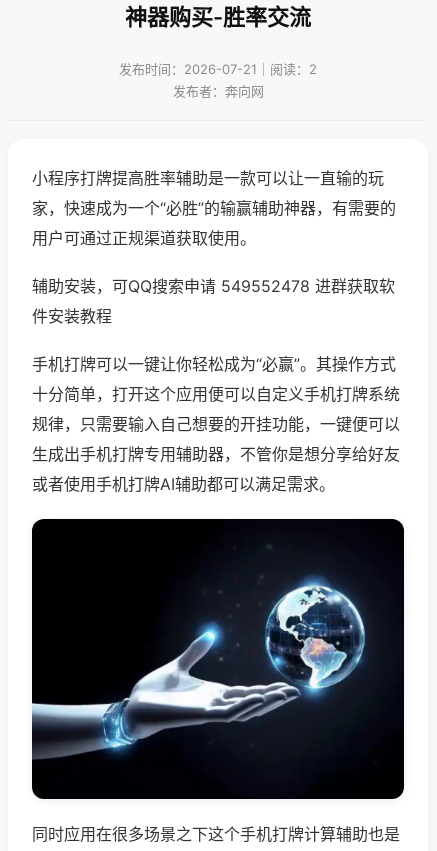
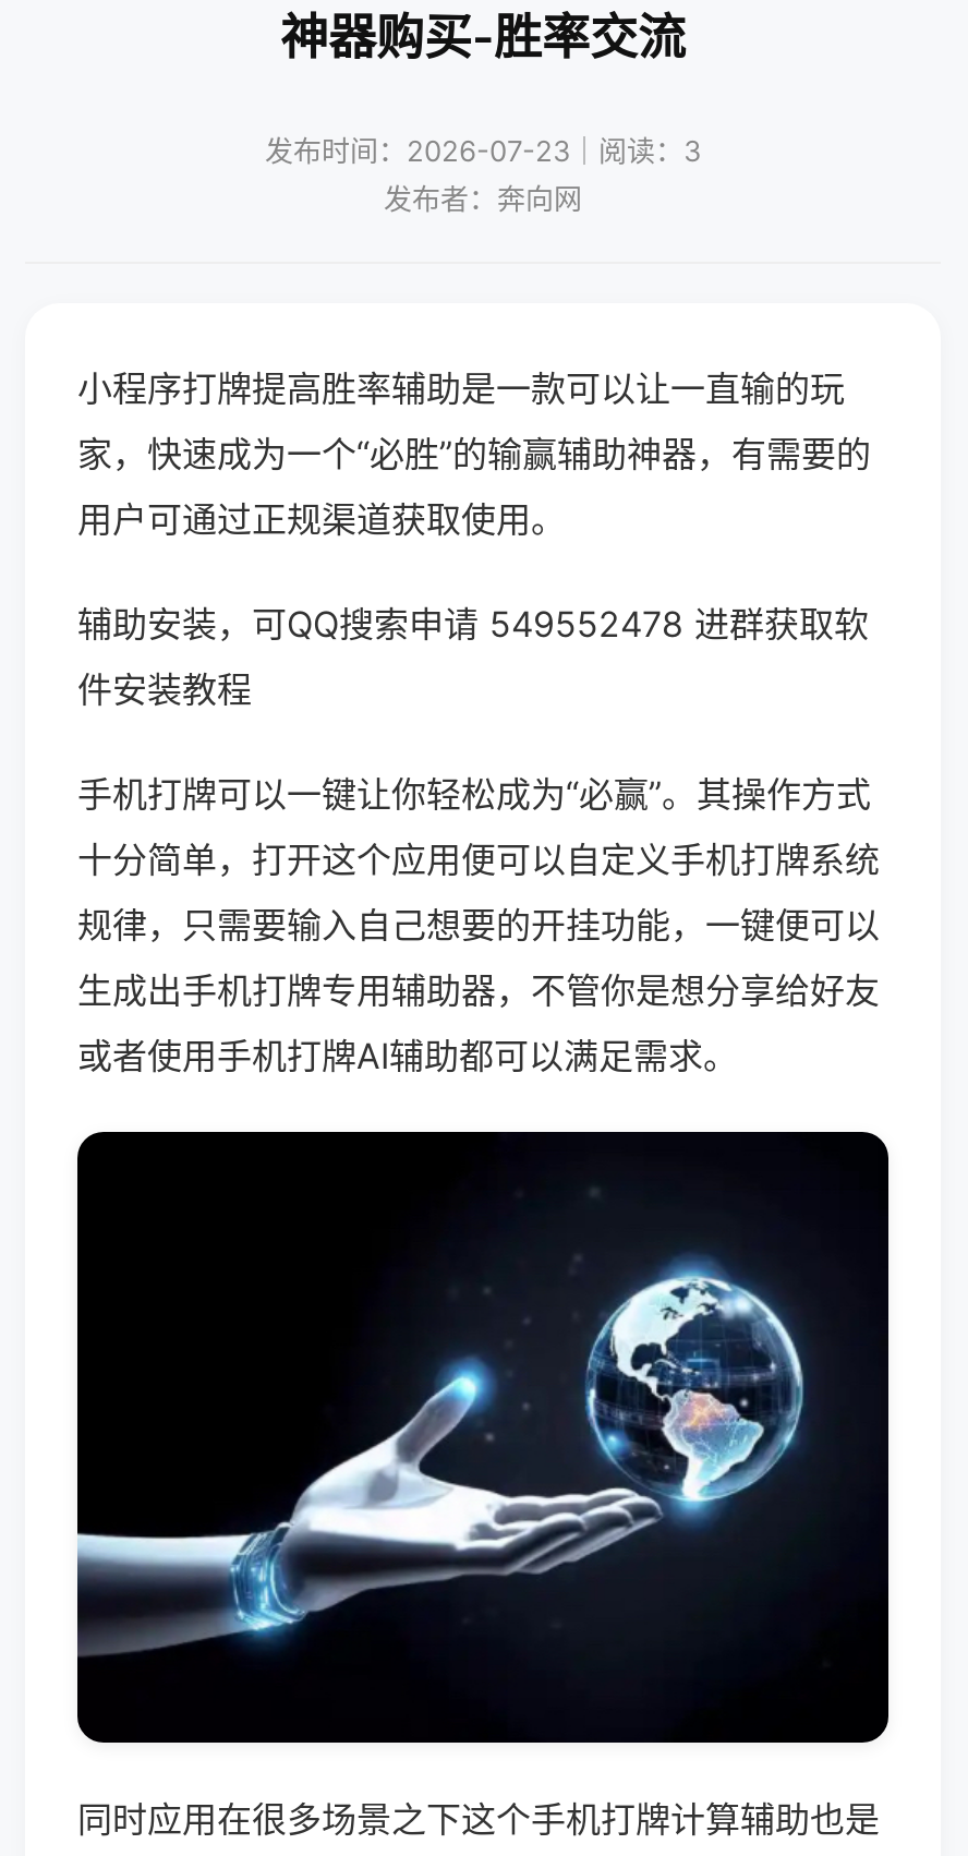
- 发布时间：2026-07-21｜阅读：2
+ 发布时间：2026-07-23｜阅读：3
